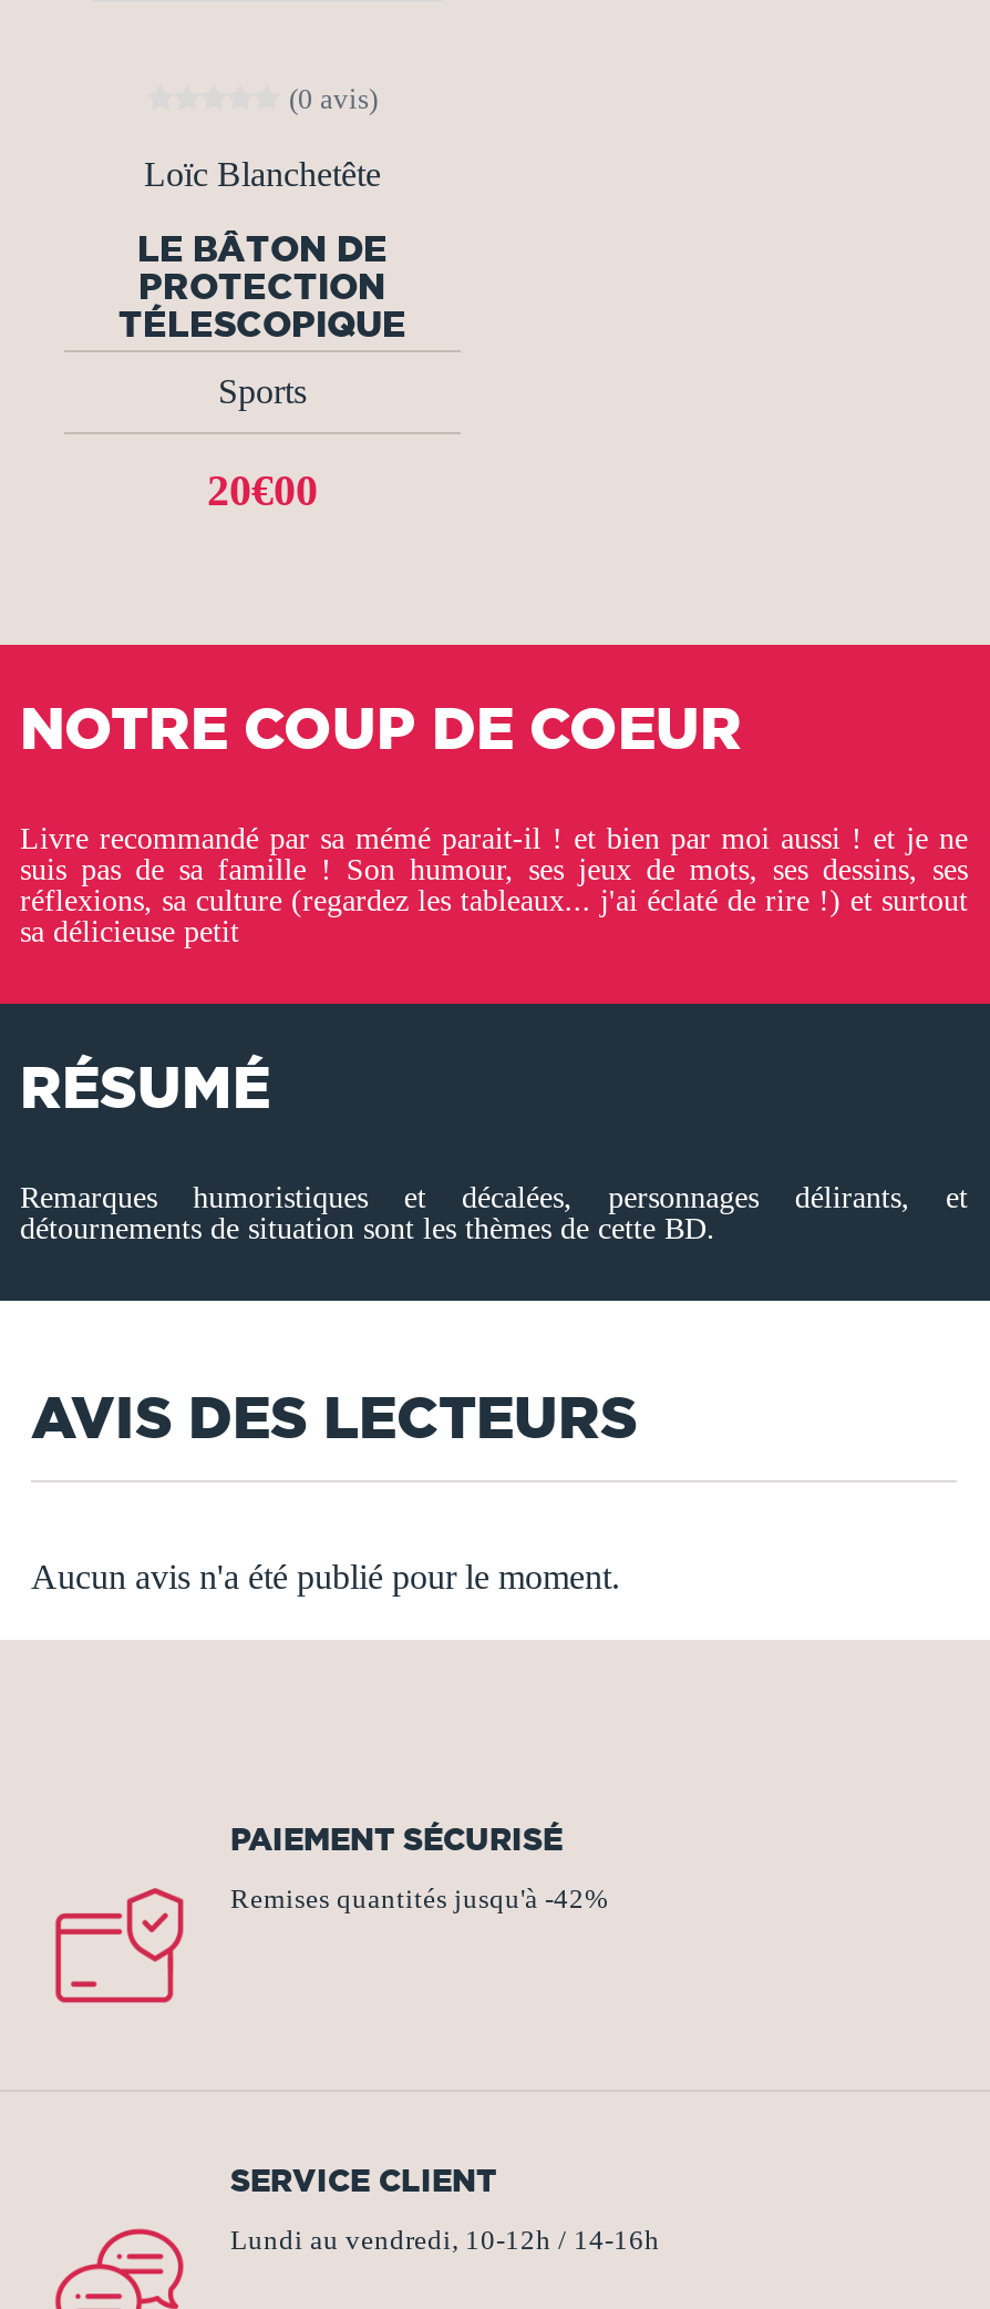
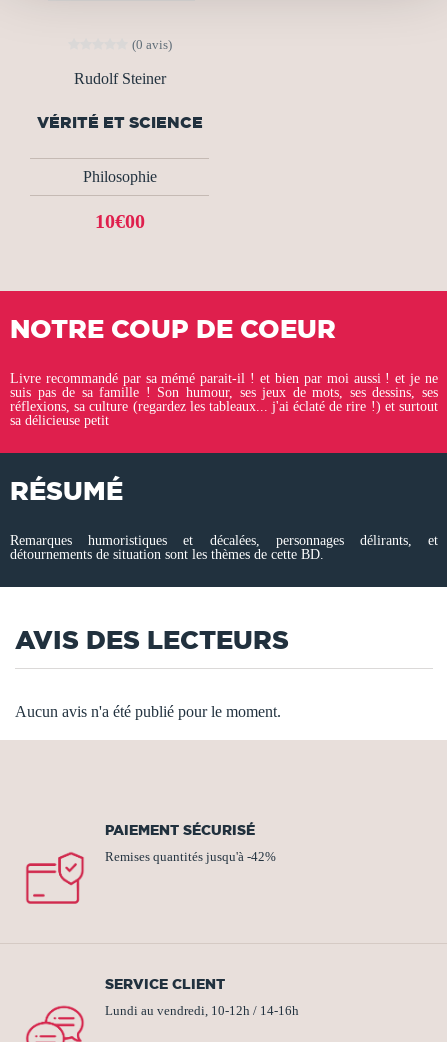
- Loïc Blanchetête
+ Rudolf Steiner

- LE BÂTON DE
- PROTECTION
- TÉLESCOPIQUE
+ VÉRITÉ ET SCIENCE

- Sports
+ Philosophie

- 20€00
+ 10€00
